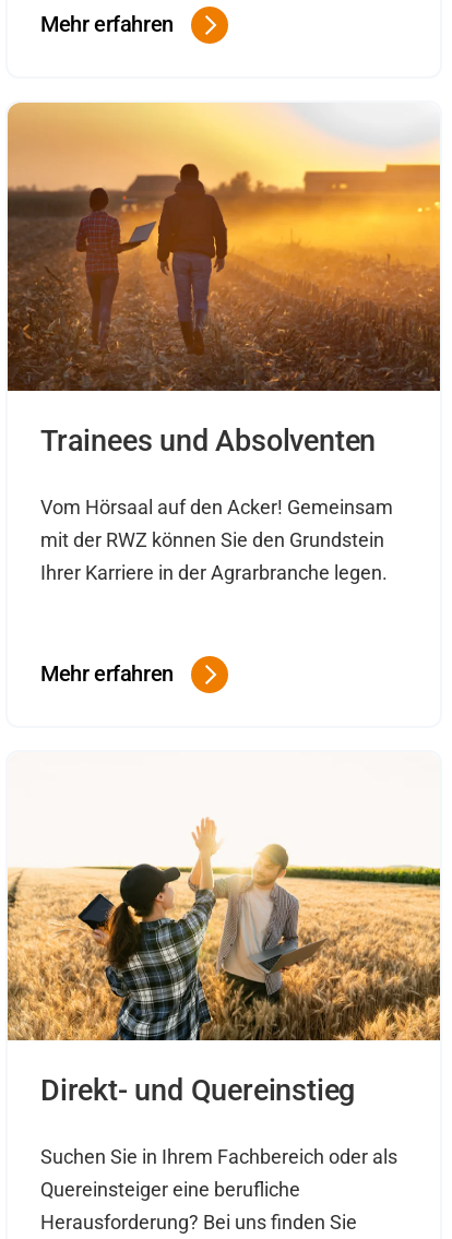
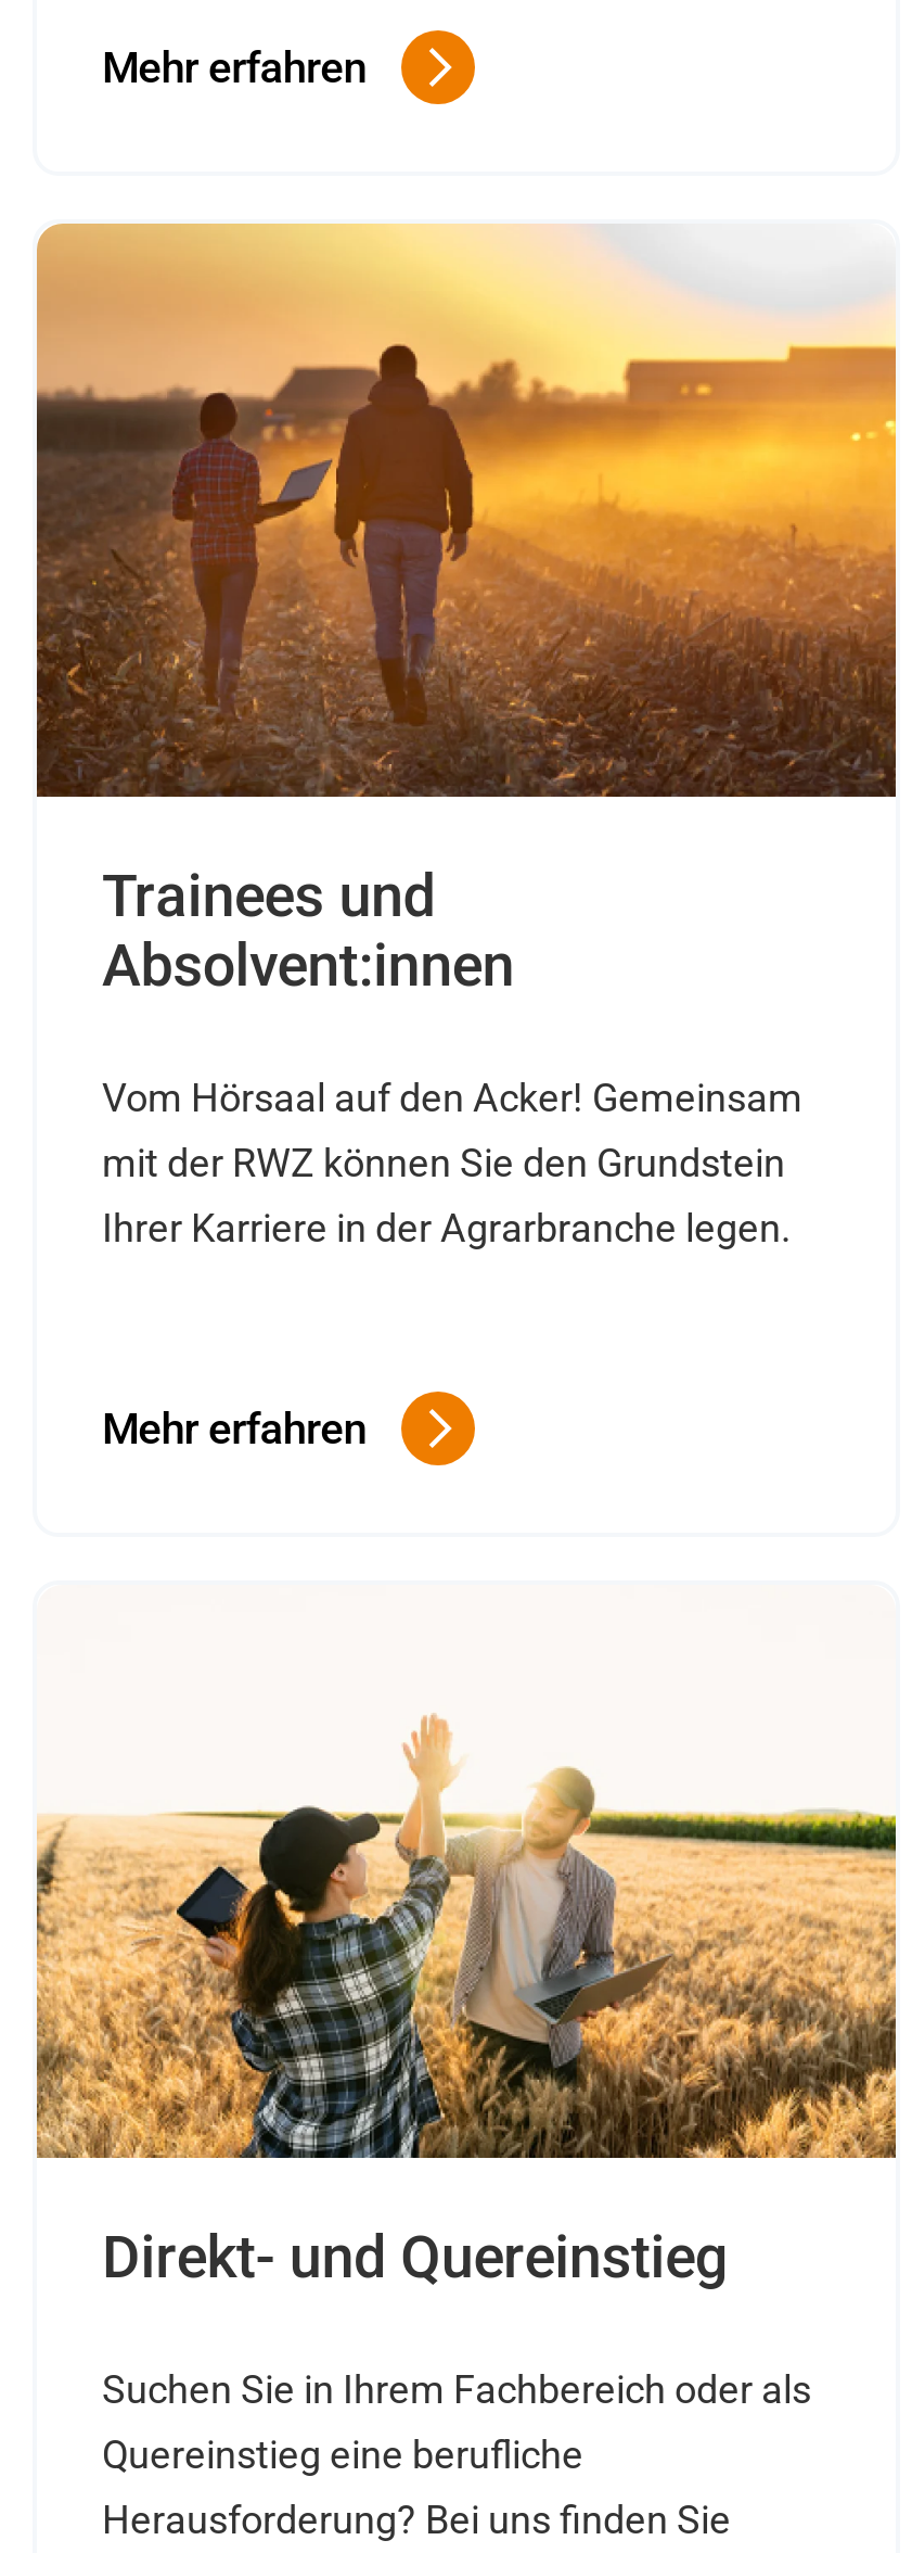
- Trainees und Absolventen
+ Trainees und
+ Absolvent:innen

- Quereinsteiger eine berufliche
+ Quereinstieg eine berufliche
